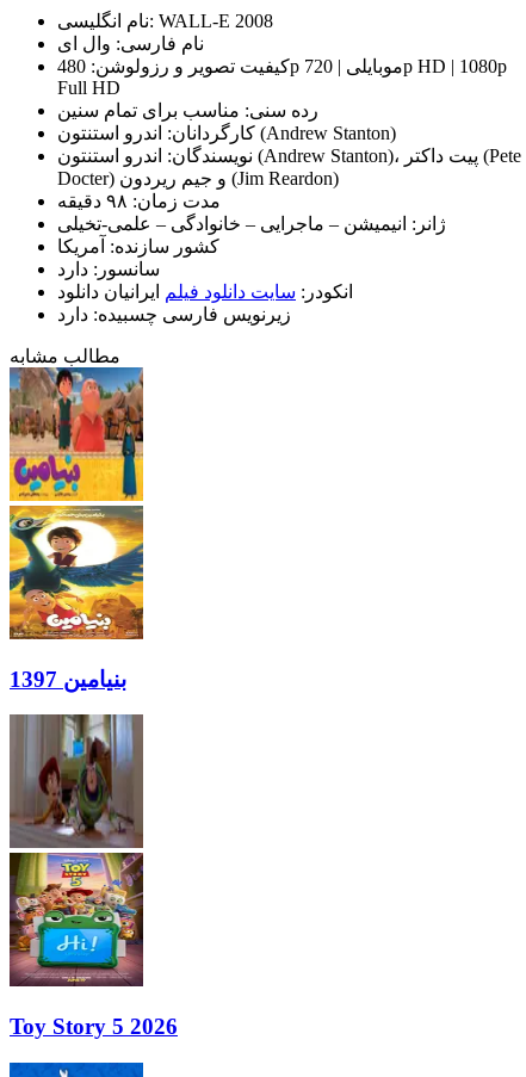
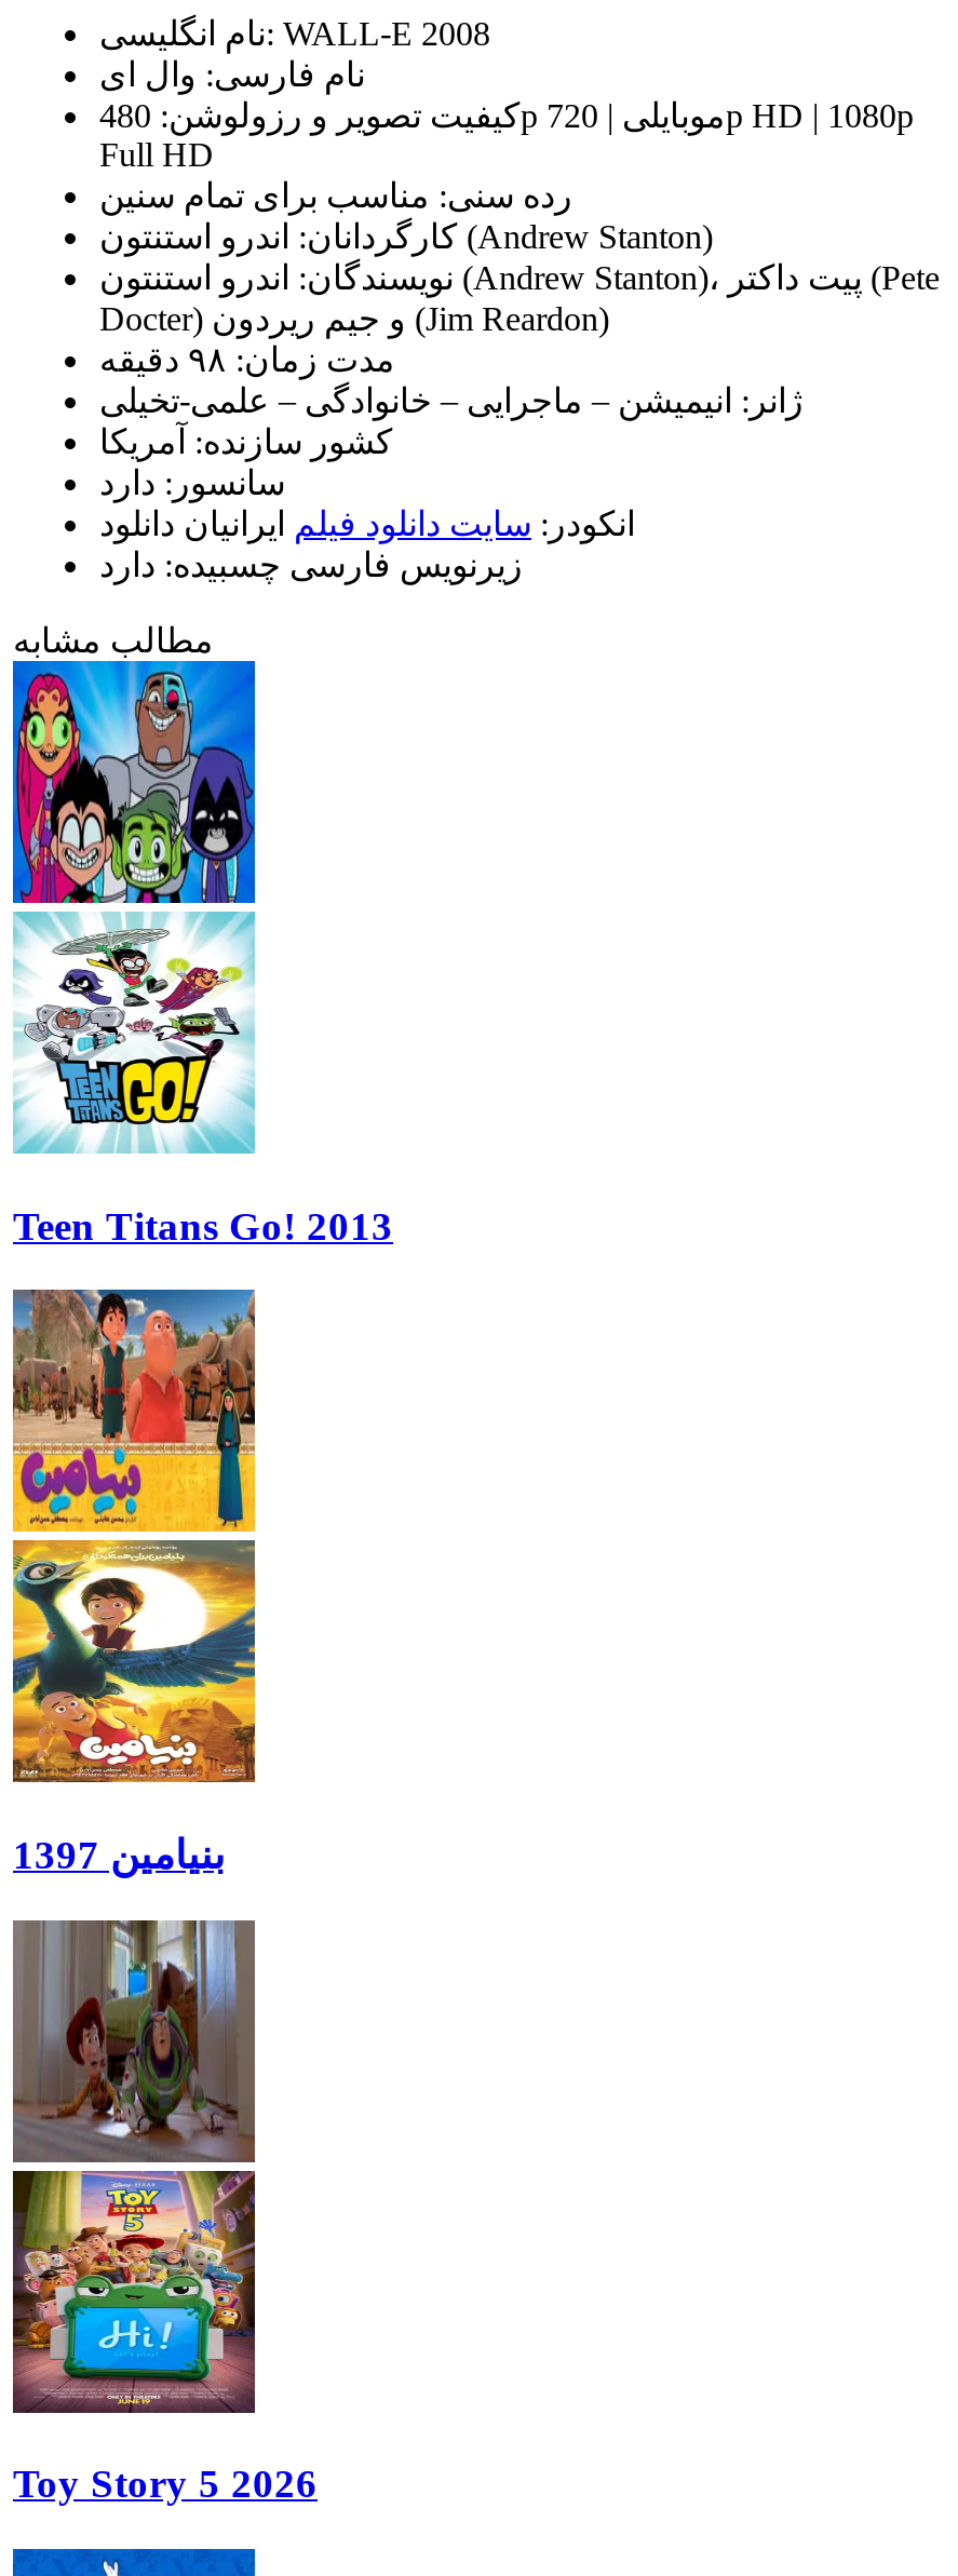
+ [image]
+ Teen Titans Go! 2013
